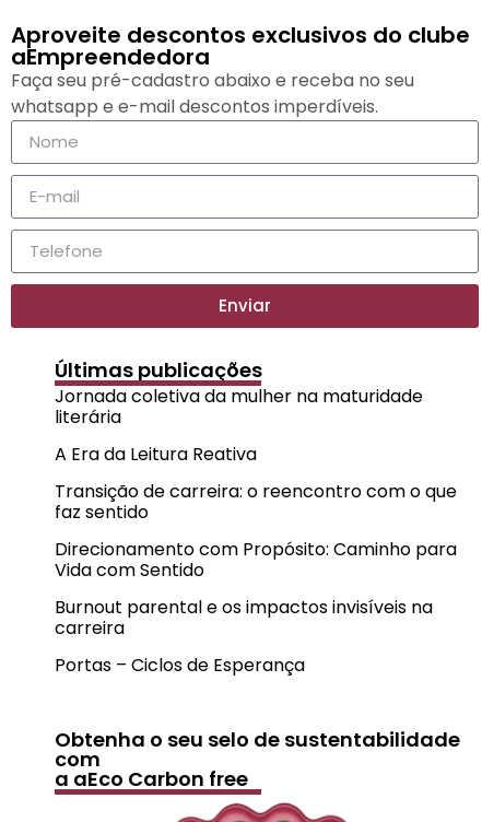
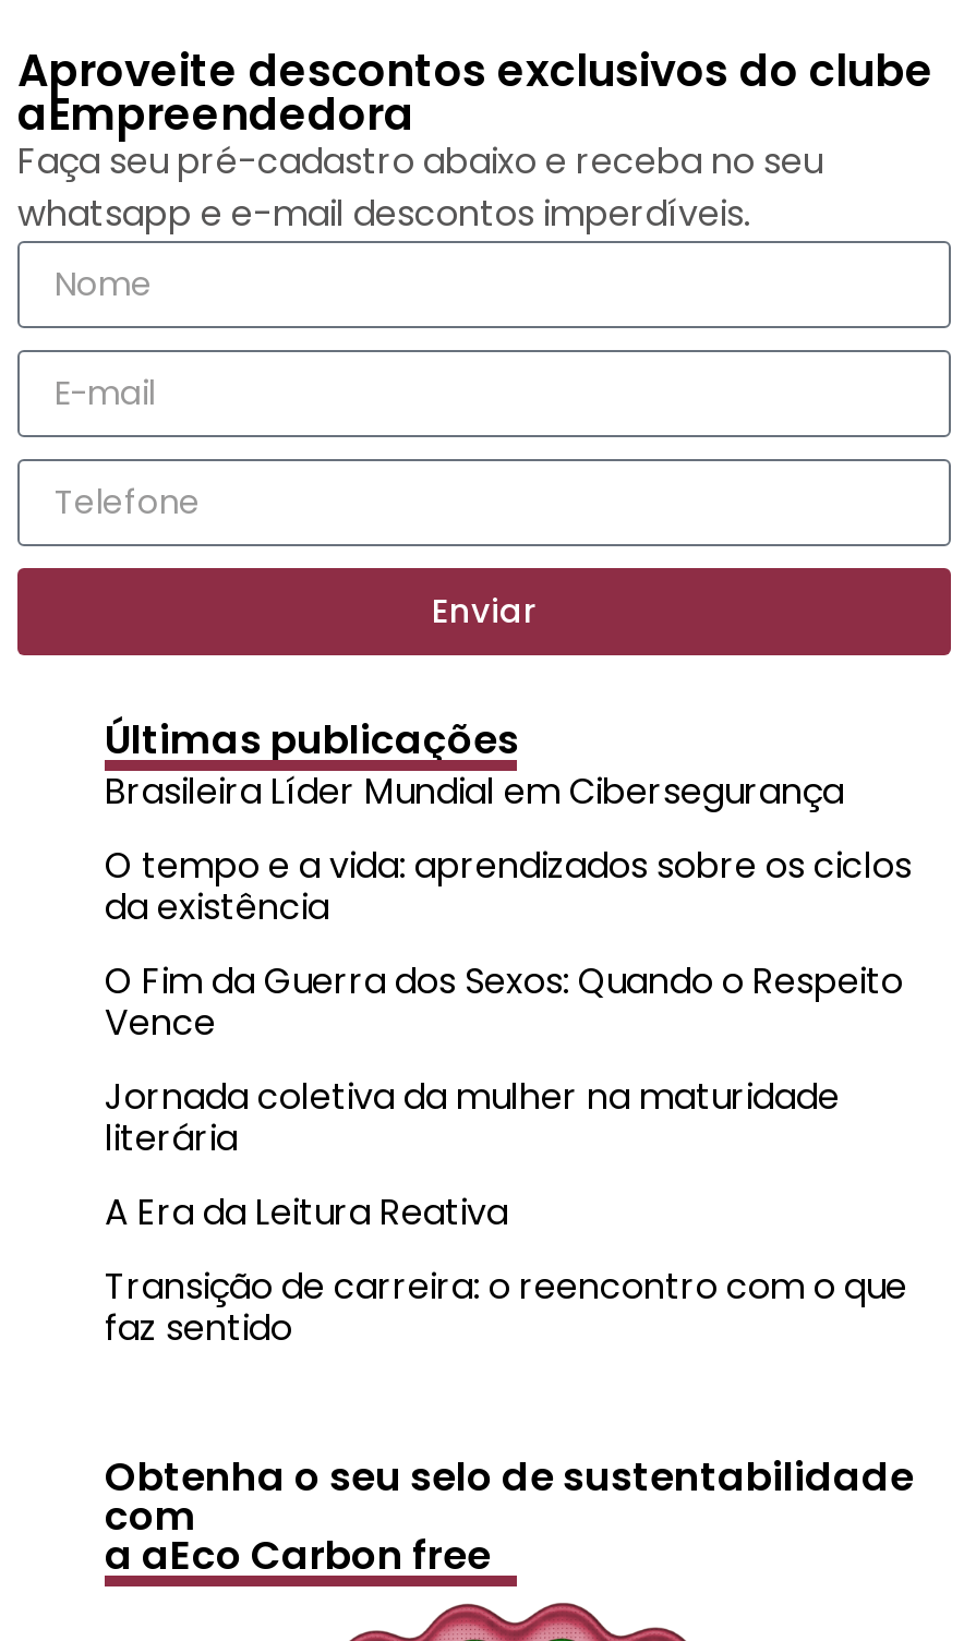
+ Brasileira Líder Mundial em Cibersegurança
+ O tempo e a vida: aprendizados sobre os ciclos
+ da existência
+ O Fim da Guerra dos Sexos: Quando o Respeito
+ Vence

moved down: Jornada coletiva da mulher na maturidade | literária | A Era da Leitura Reativa | Transição de carreira: o reencontro com o que | faz sentido

- Direcionamento com Propósito: Caminho para
- Vida com Sentido
- Burnout parental e os impactos invisíveis na
- carreira
- Portas – Ciclos de Esperança
